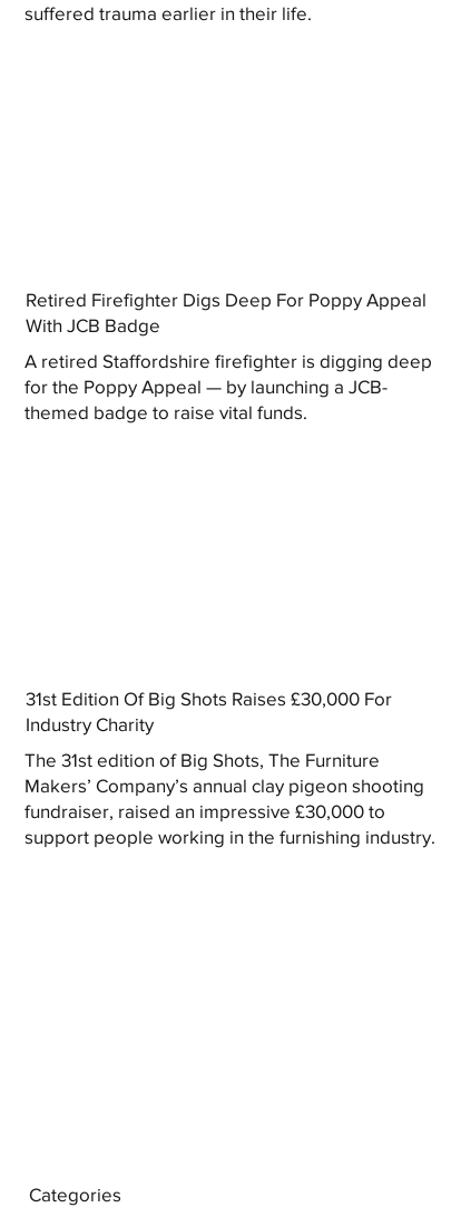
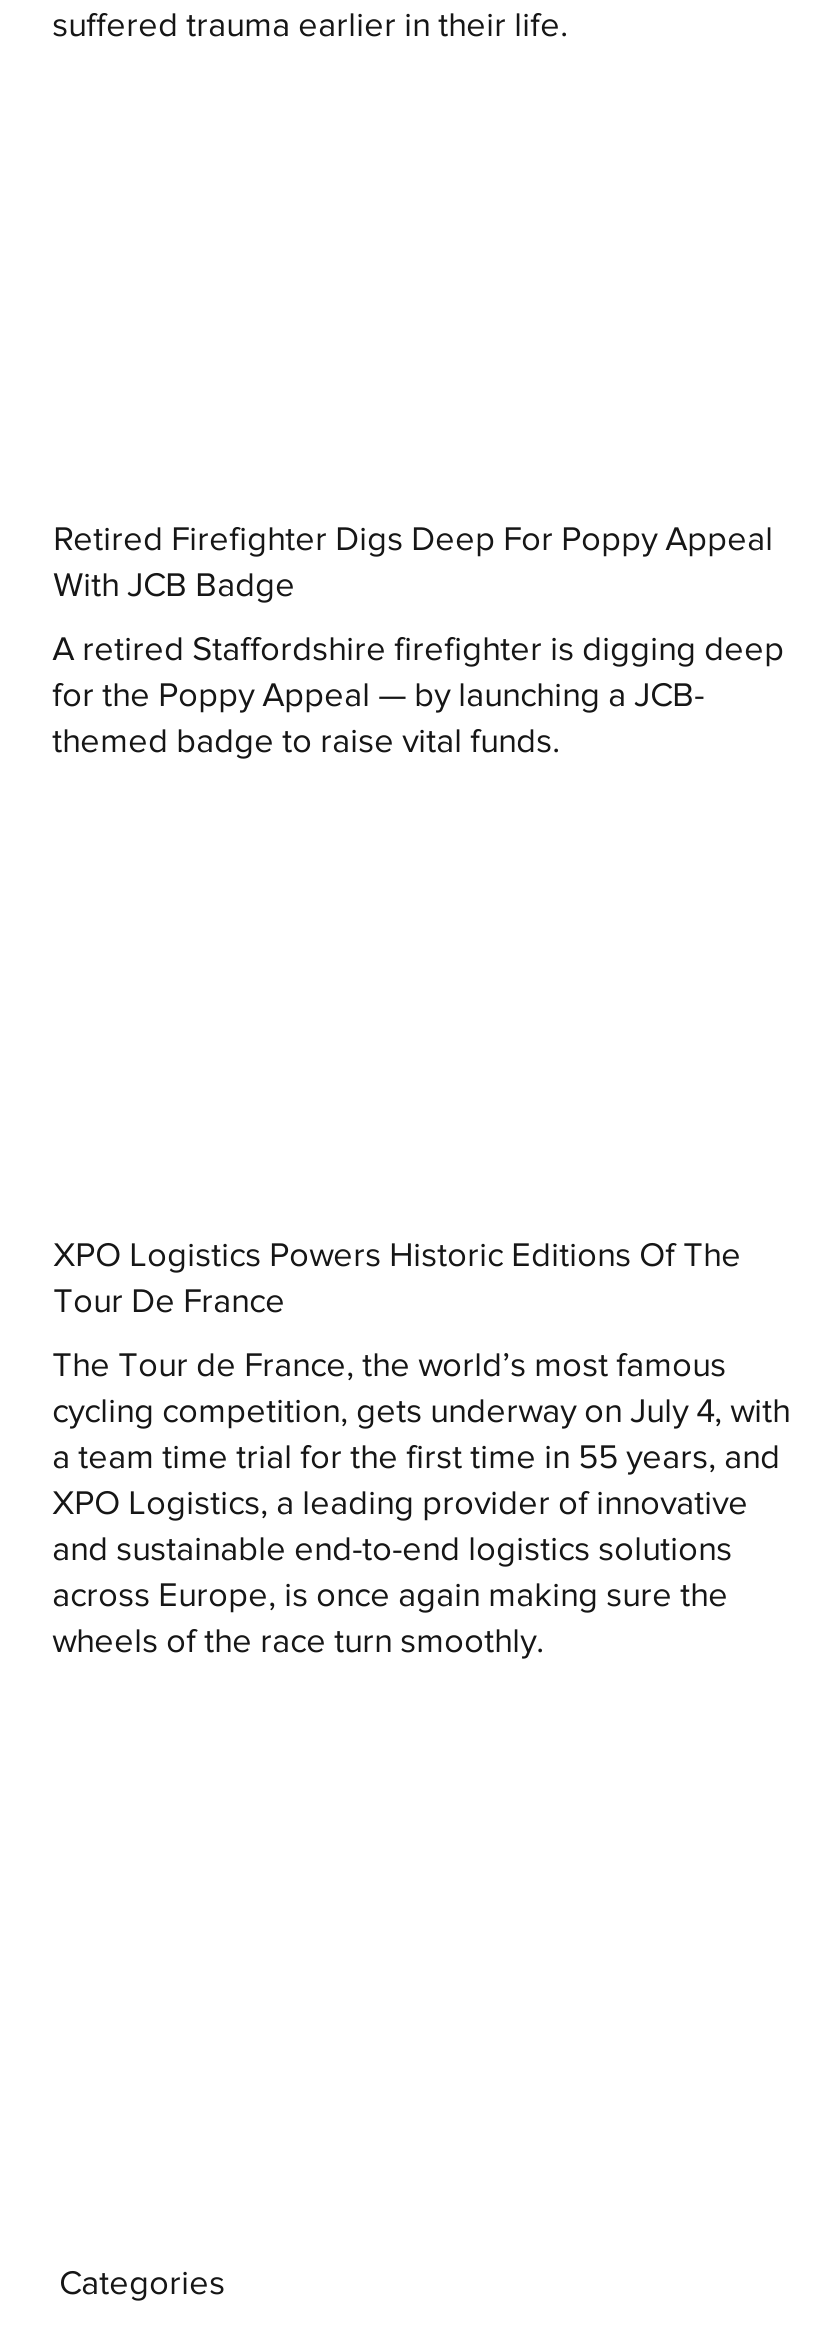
- 31st Edition Of Big Shots Raises £30,000 For
- Industry Charity
+ XPO Logistics Powers Historic Editions Of The
+ Tour De France

- The 31st edition of Big Shots, The Furniture
- Makers’ Company’s annual clay pigeon shooting
- fundraiser, raised an impressive £30,000 to
- support people working in the furnishing industry.
+ The Tour de France, the world’s most famous
+ cycling competition, gets underway on July 4, with
+ a team time trial for the first time in 55 years, and
+ XPO Logistics, a leading provider of innovative
+ and sustainable end-to-end logistics solutions
+ across Europe, is once again making sure the
+ wheels of the race turn smoothly.
